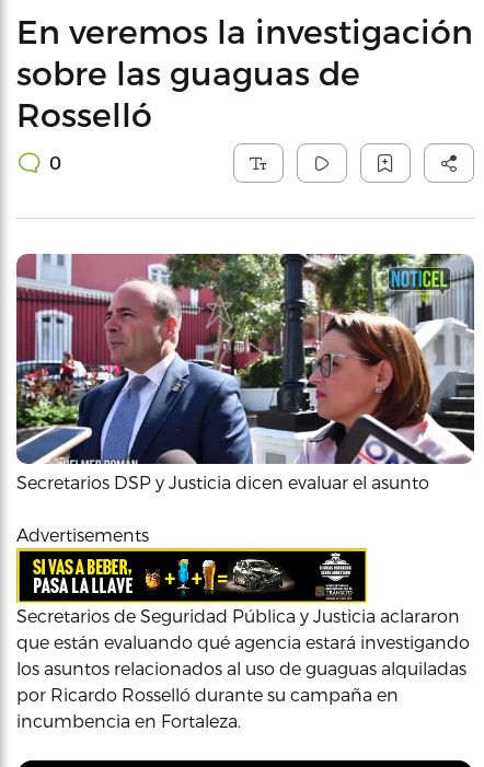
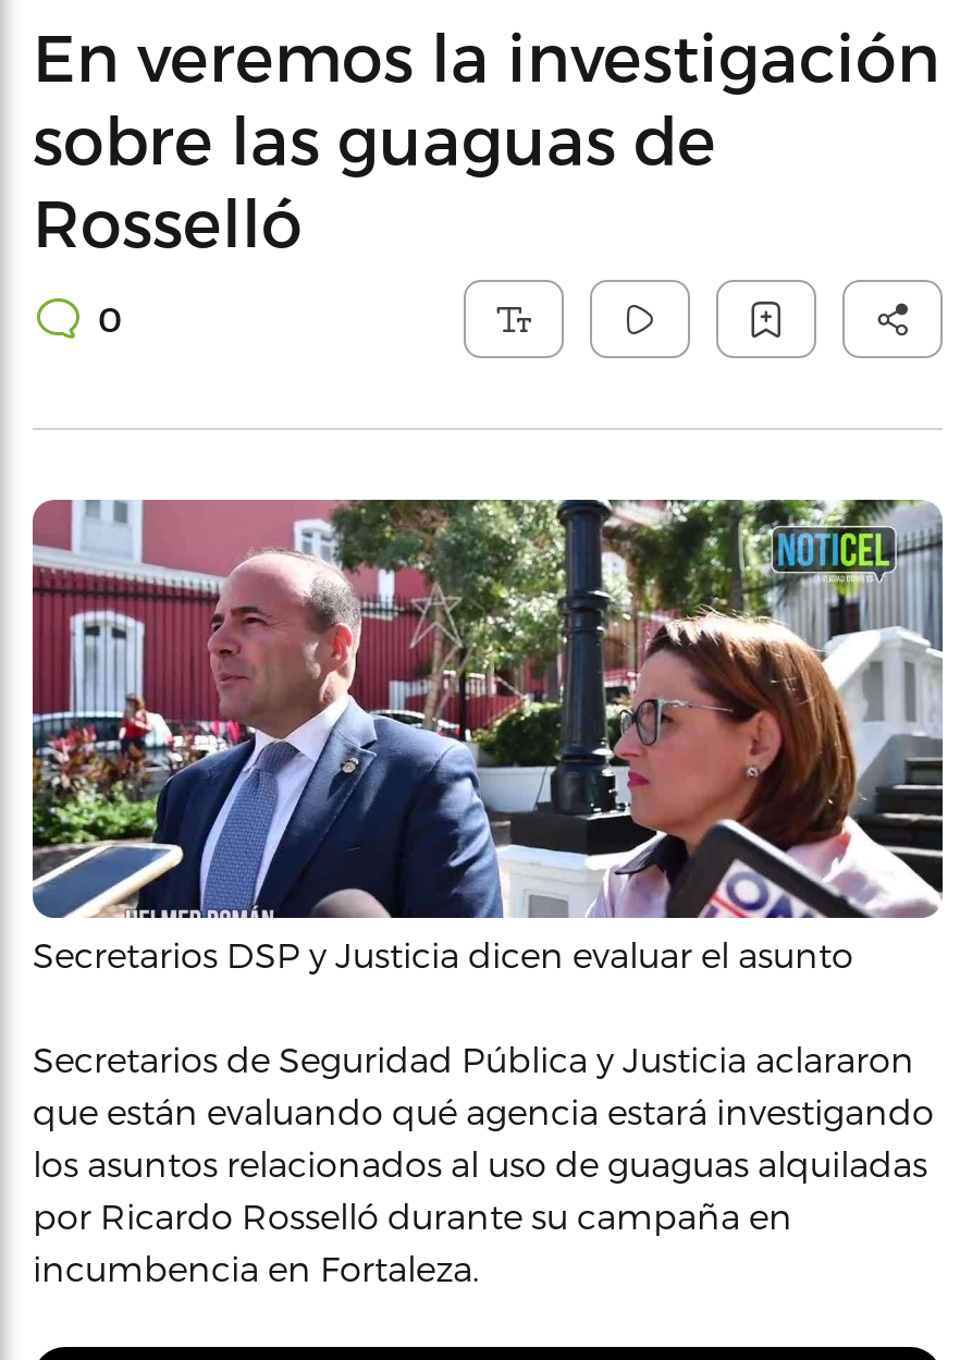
- Advertisements

- [image]
